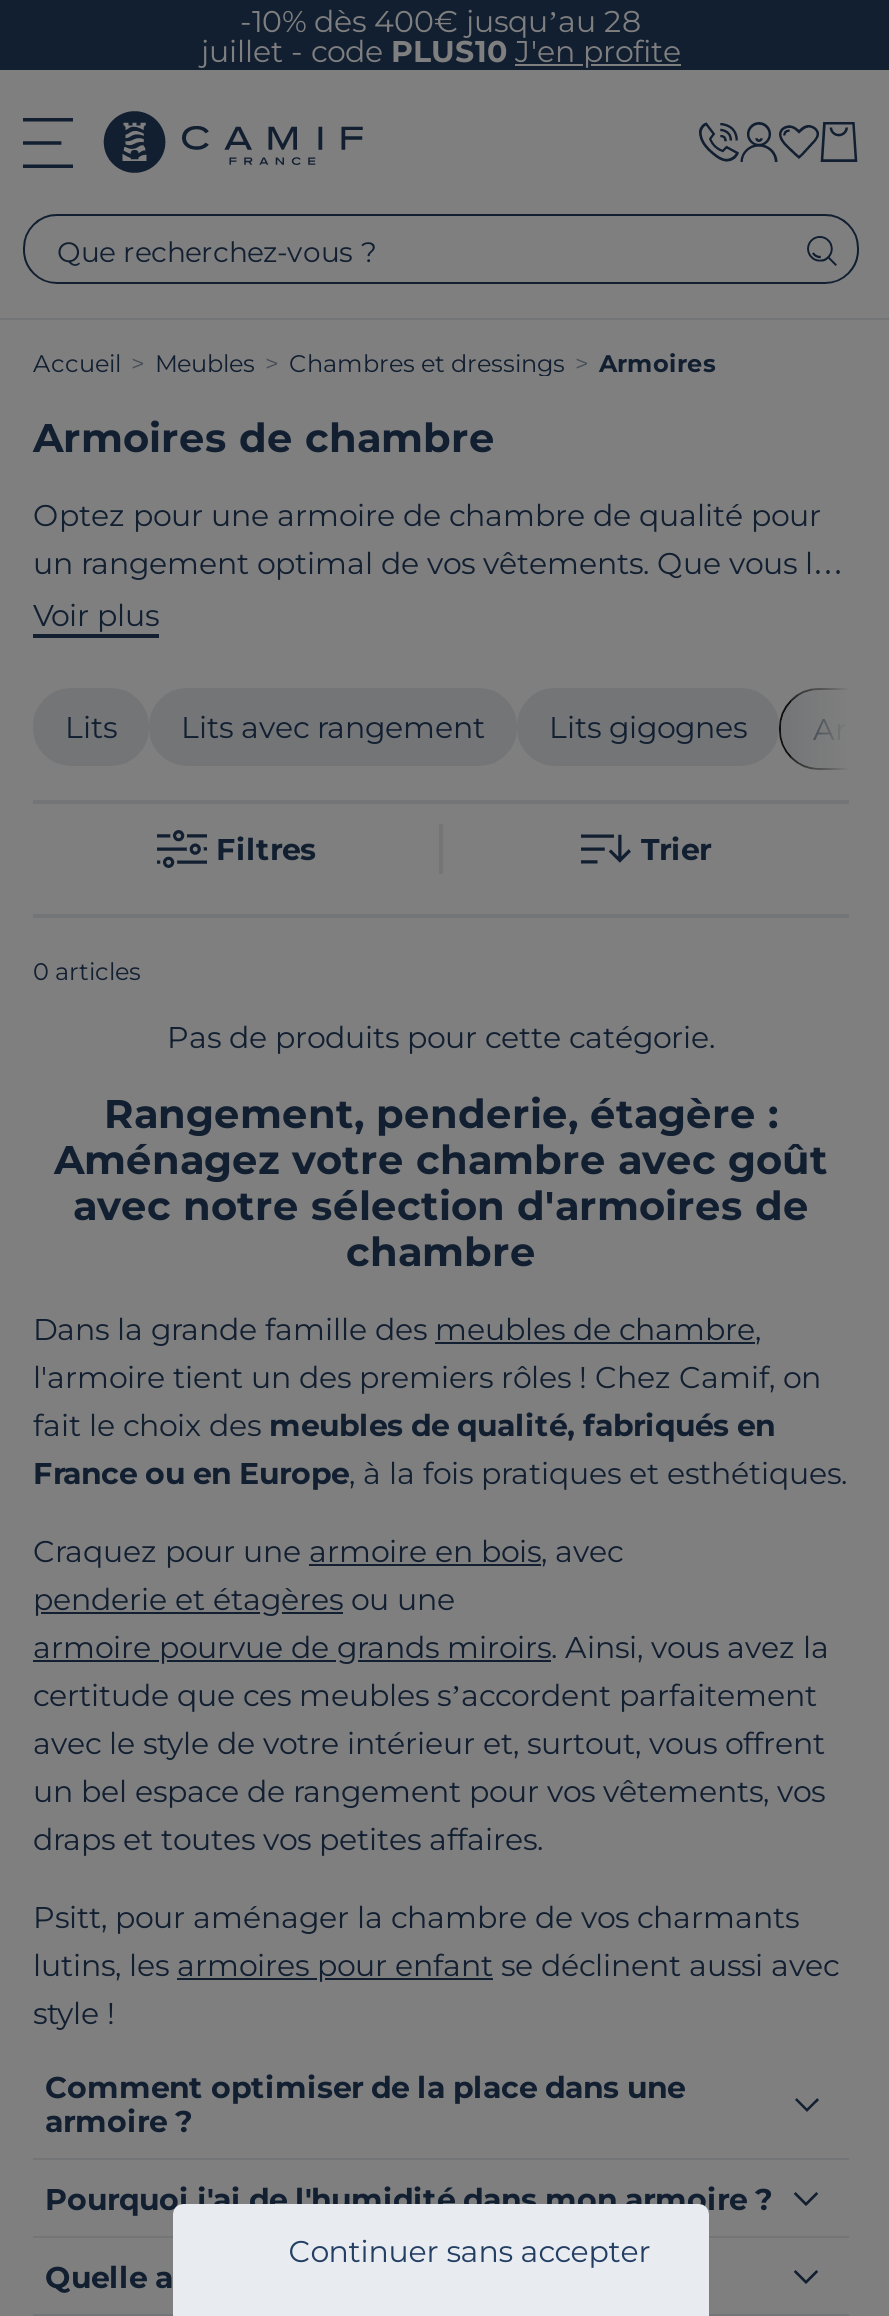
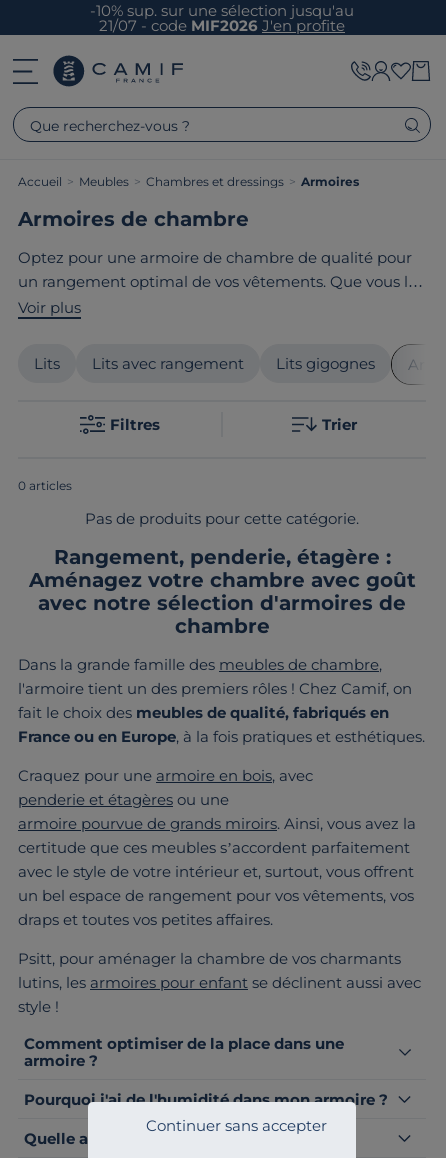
- -10% dès 400€ jusqu’au 28
- juillet - codePLUS10 J'en profite
+ -10% sup. sur une sélection jusqu'au
+ 21/07 - codeMIF2026 J'en profite
